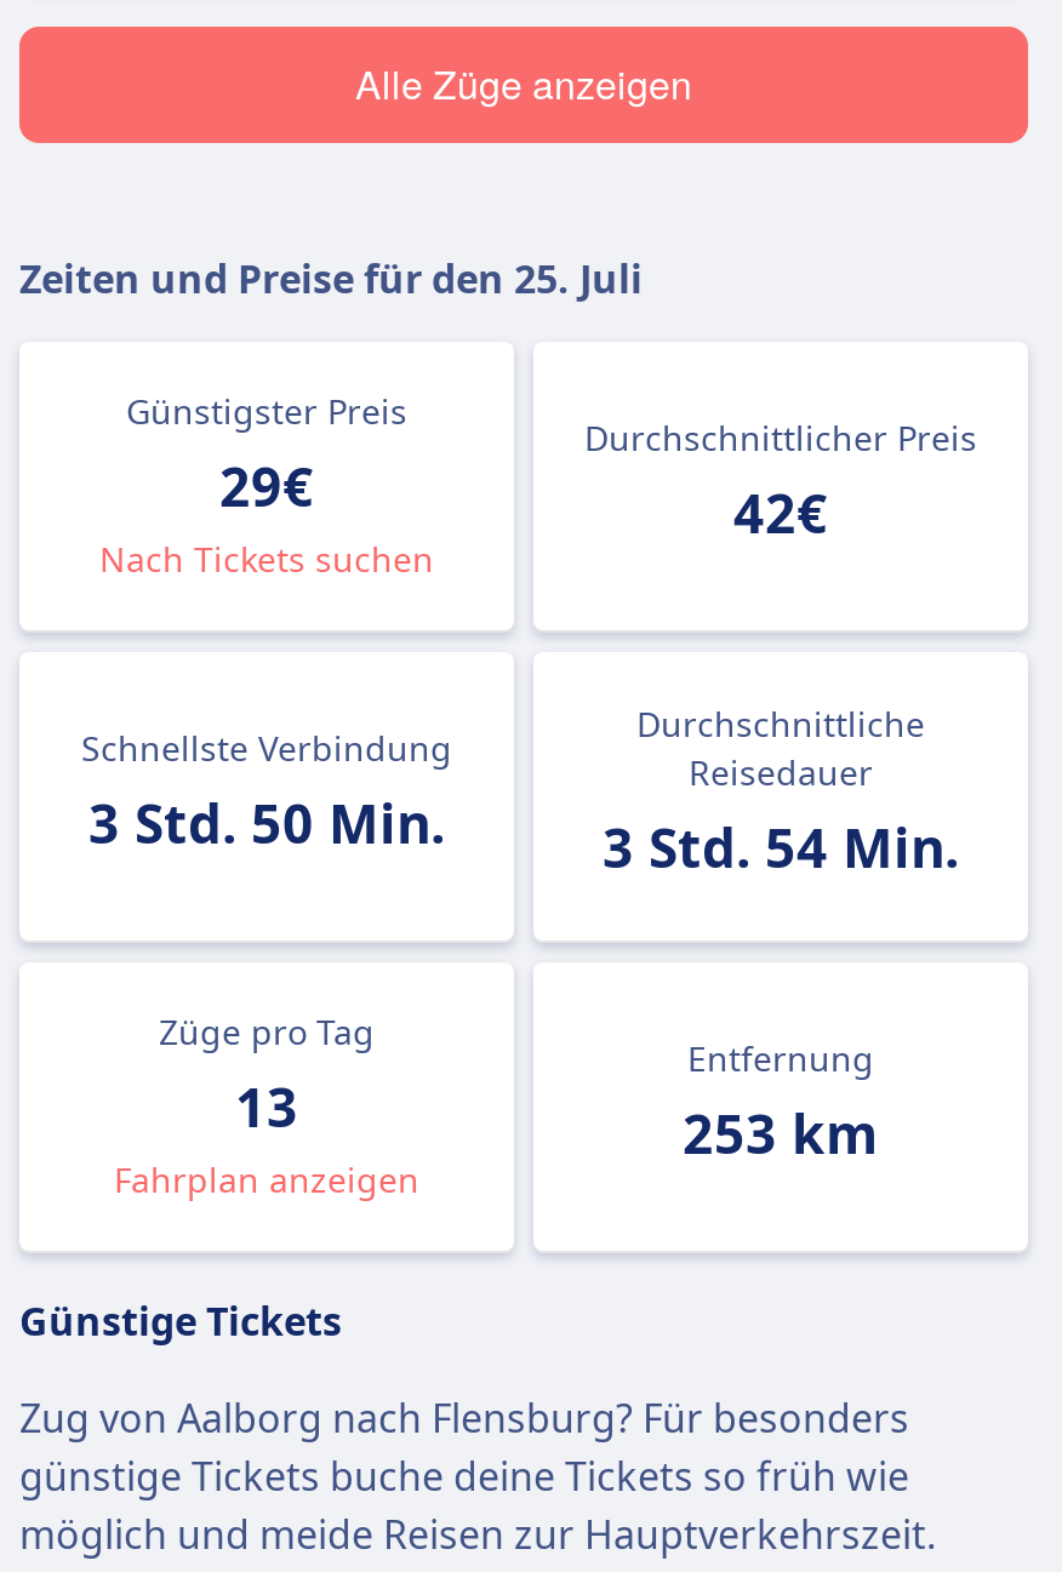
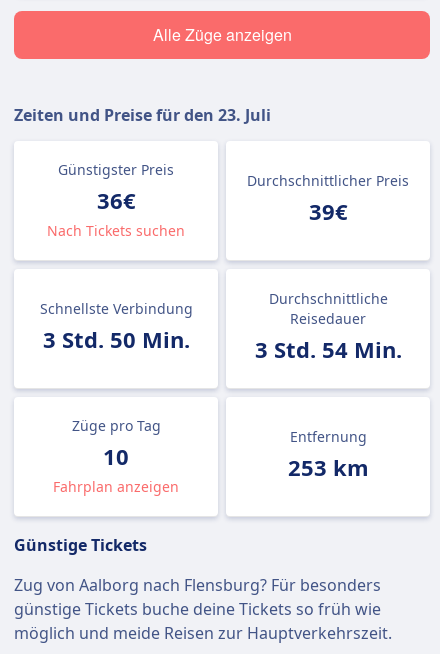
- Zeiten und Preise für den 25. Juli
+ Zeiten und Preise für den 23. Juli

- 29€
+ 36€

- 42€
+ 39€

- 13
+ 10
